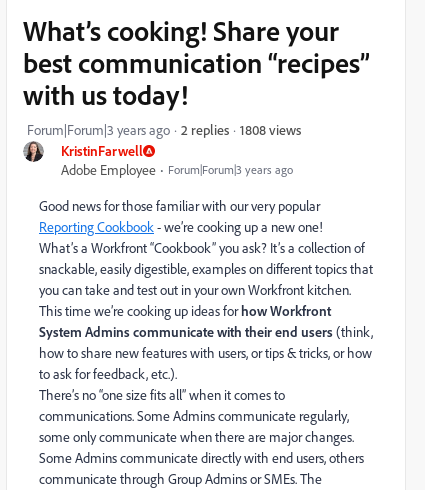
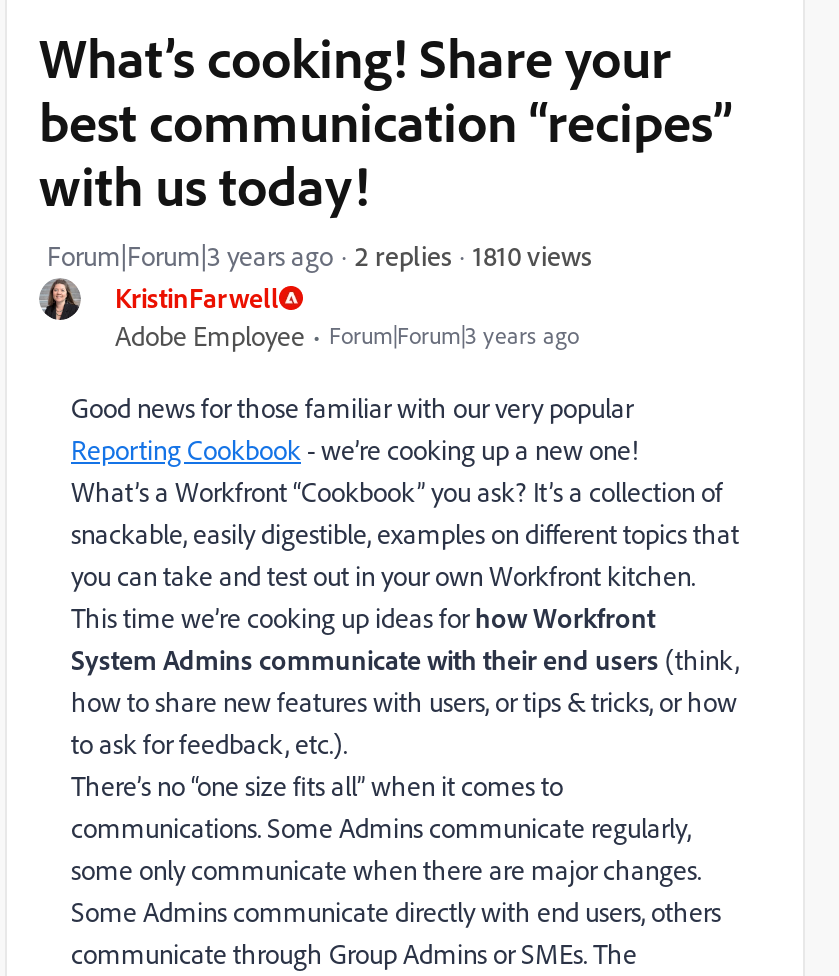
- 1808 views
+ 1810 views
